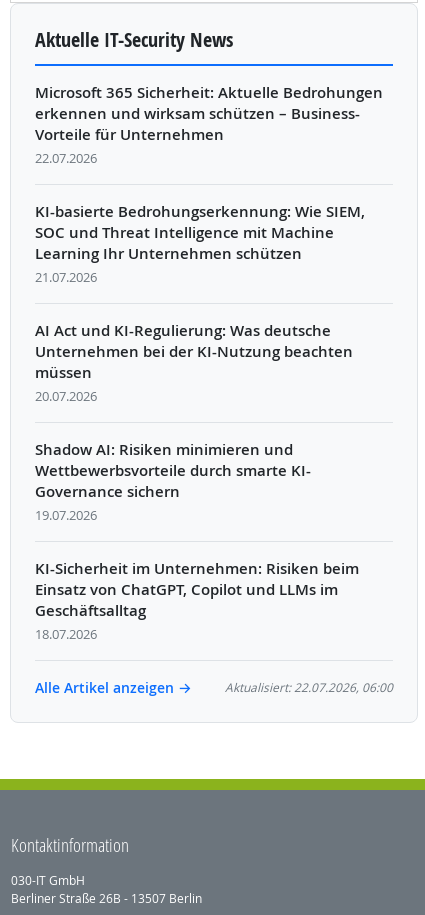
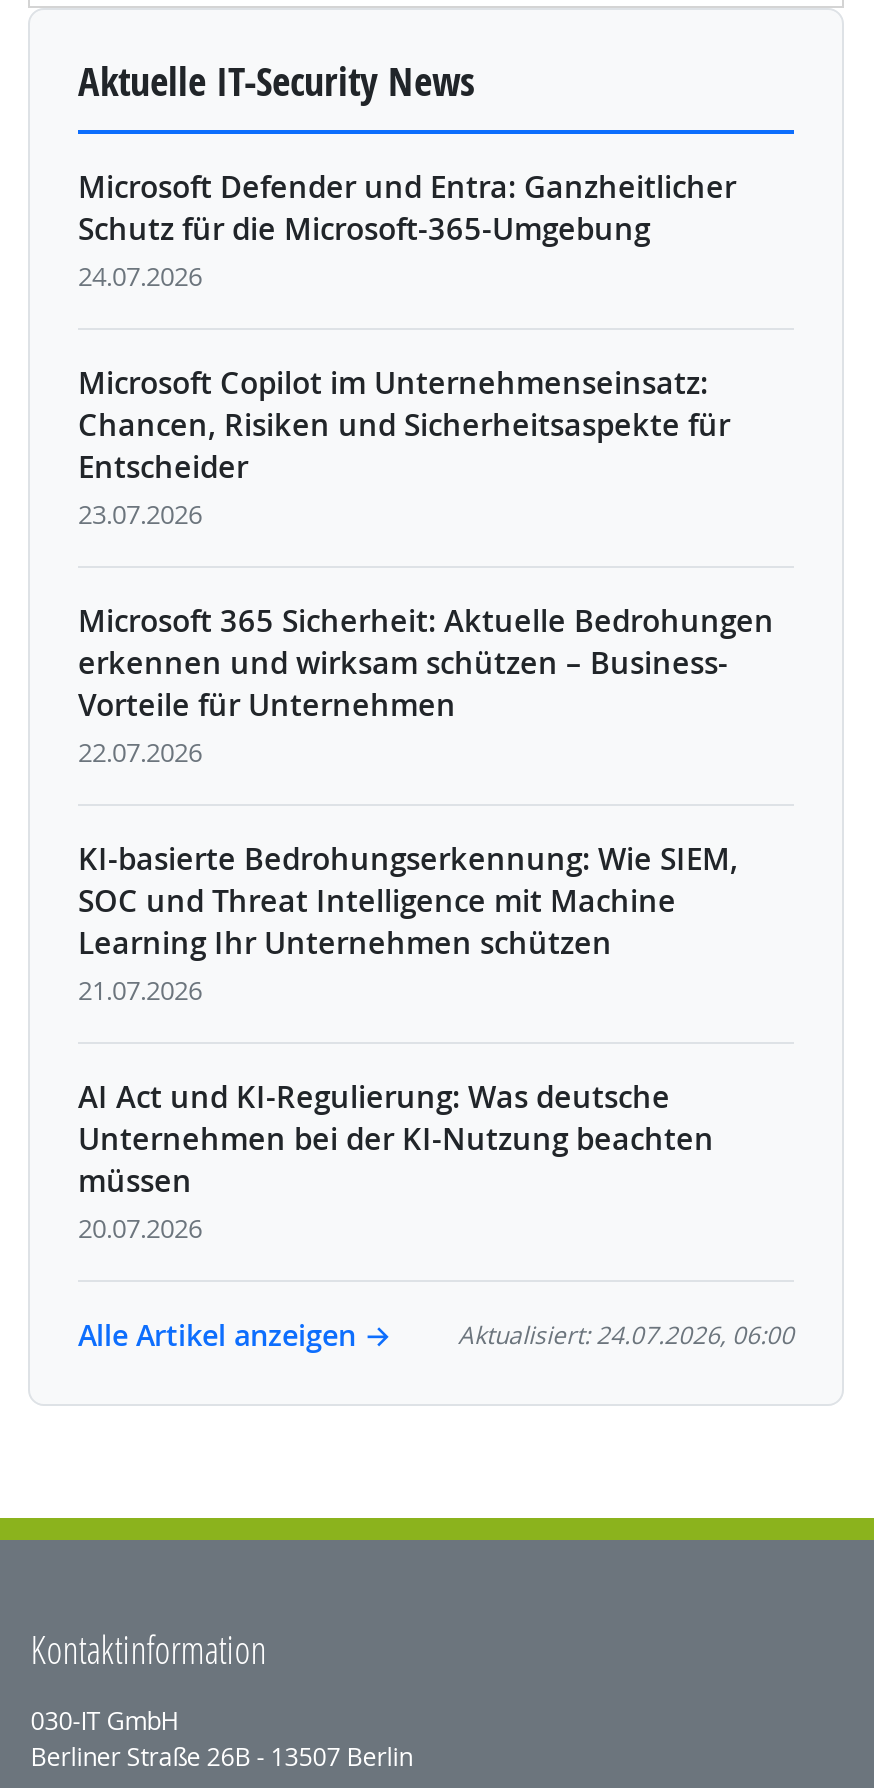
+ Microsoft Defender und Entra: Ganzheitlicher
+ Schutz für die Microsoft-365-Umgebung
+ 24.07.2026
+ Microsoft Copilot im Unternehmenseinsatz:
+ Chancen, Risiken und Sicherheitsaspekte für
+ Entscheider
+ 23.07.2026

moved down: Microsoft 365 Sicherheit: Aktuelle Bedrohungen | erkennen und wirksam schützen – Business- | Vorteile für Unternehmen | ... | müssen | 20.07.2026

- Shadow AI: Risiken minimieren und
- Wettbewerbsvorteile durch smarte KI-
- Governance sichern
- 19.07.2026
- KI-Sicherheit im Unternehmen: Risiken beim
- Einsatz von ChatGPT, Copilot und LLMs im
- Geschäftsalltag
- 18.07.2026

- Aktualisiert: 22.07.2026, 06:00
+ Aktualisiert: 24.07.2026, 06:00
